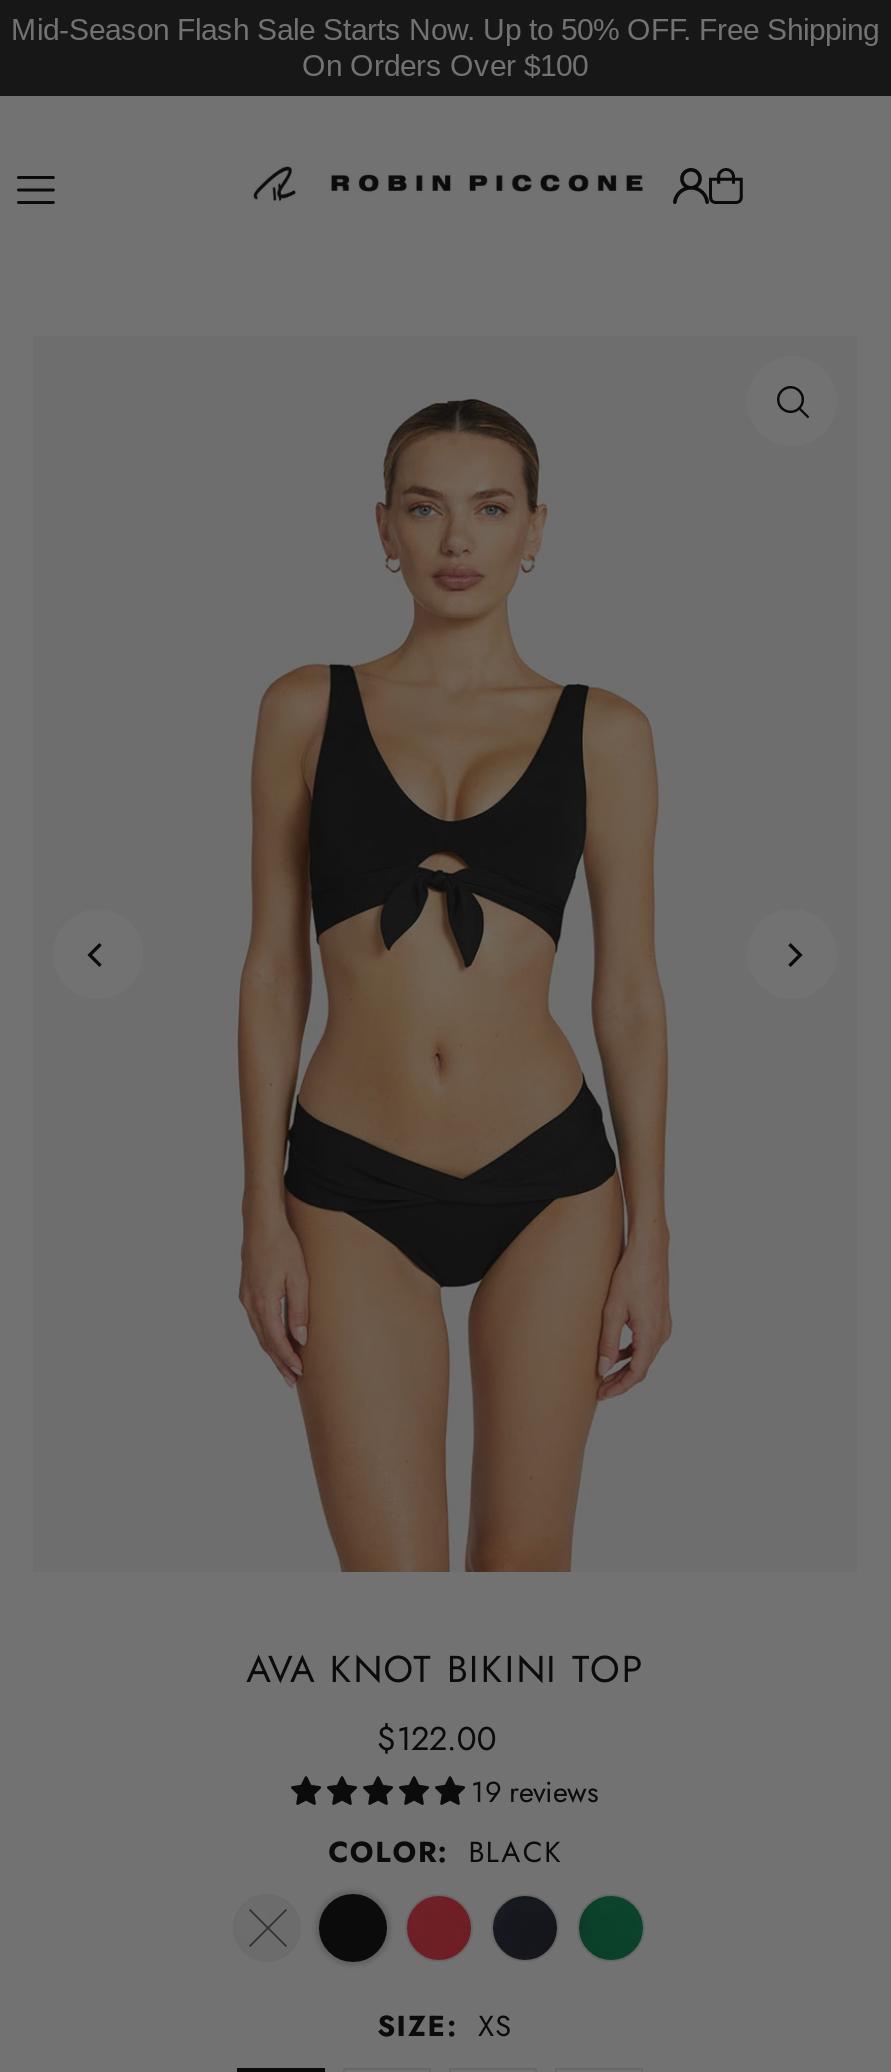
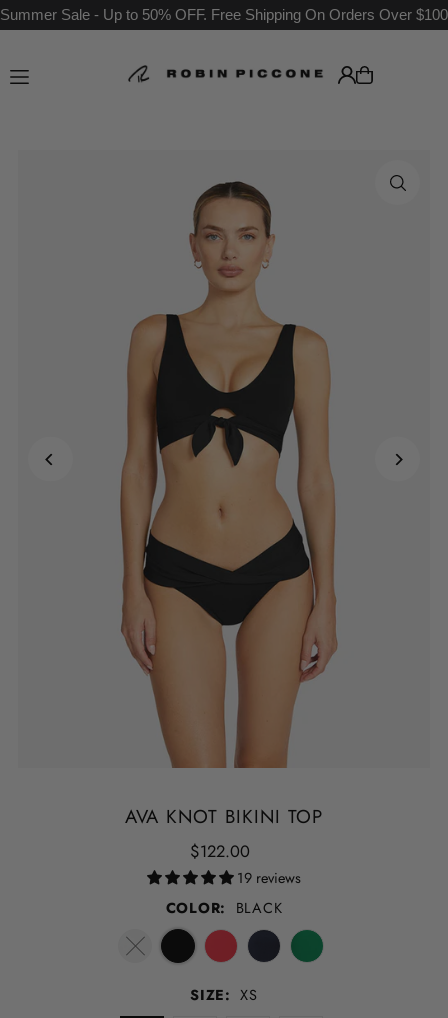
- Mid-Season Flash Sale Starts Now. Up to 50% OFF. Free Shipping
- On Orders Over $100
+ Summer Sale - Up to 50% OFF. Free Shipping On Orders Over $100
